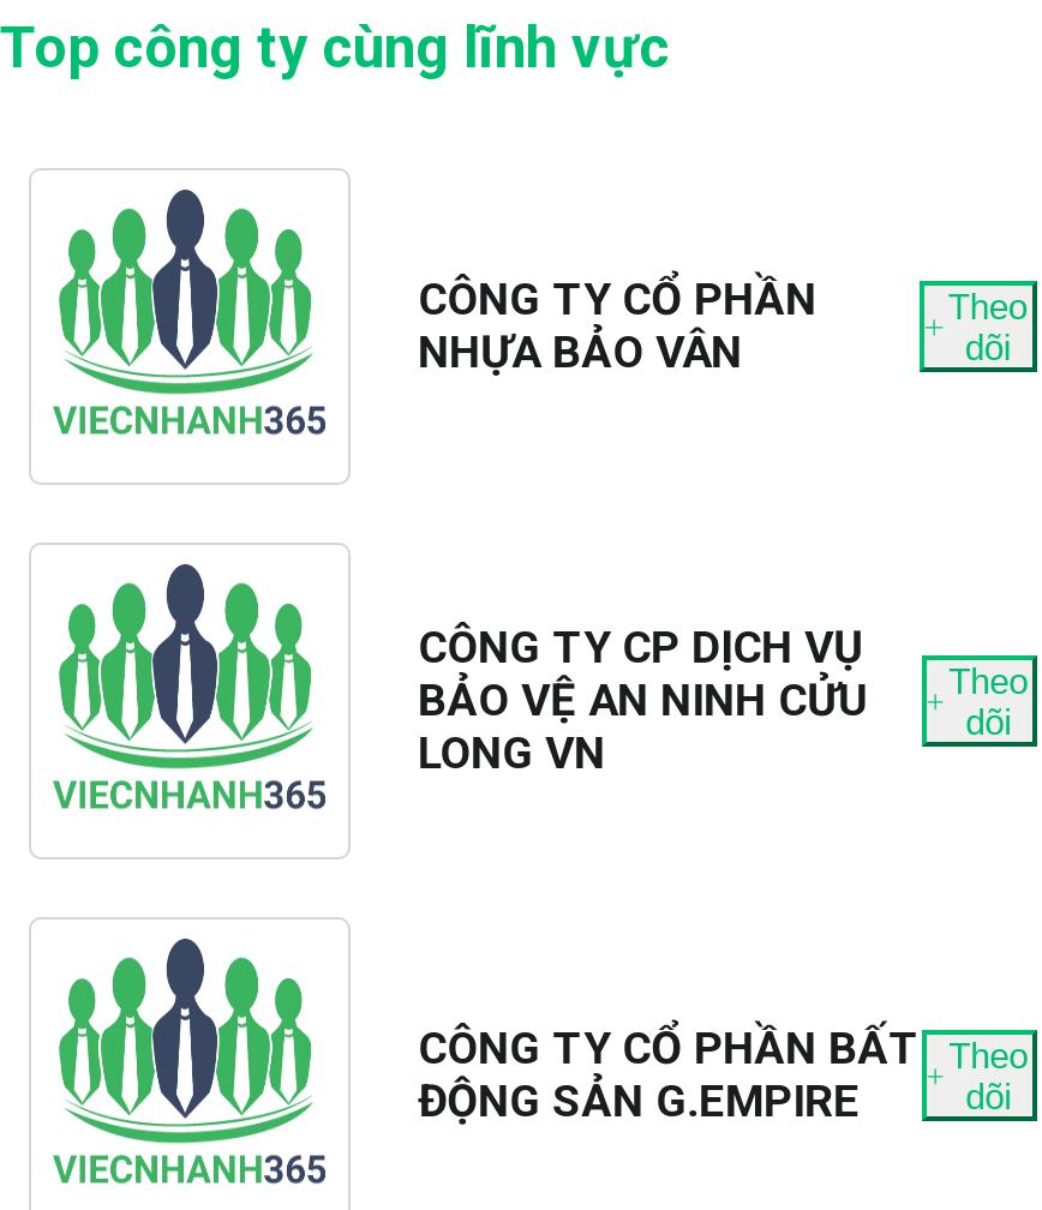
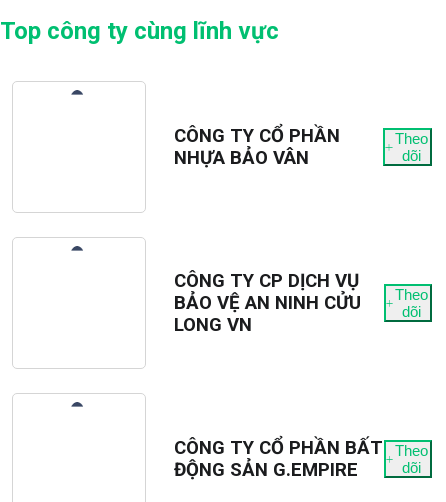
- [image]

- [image]

- [image]
